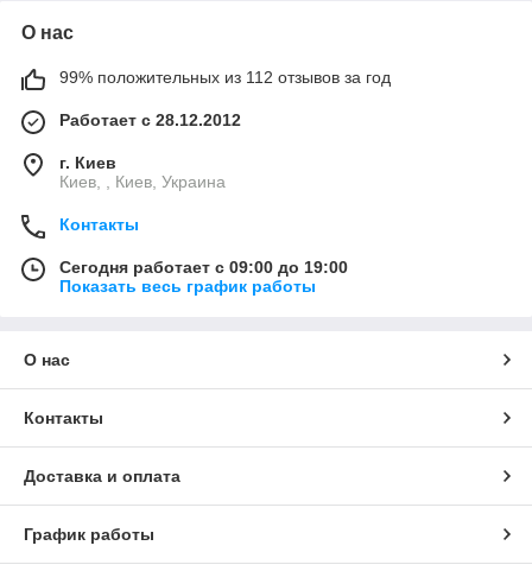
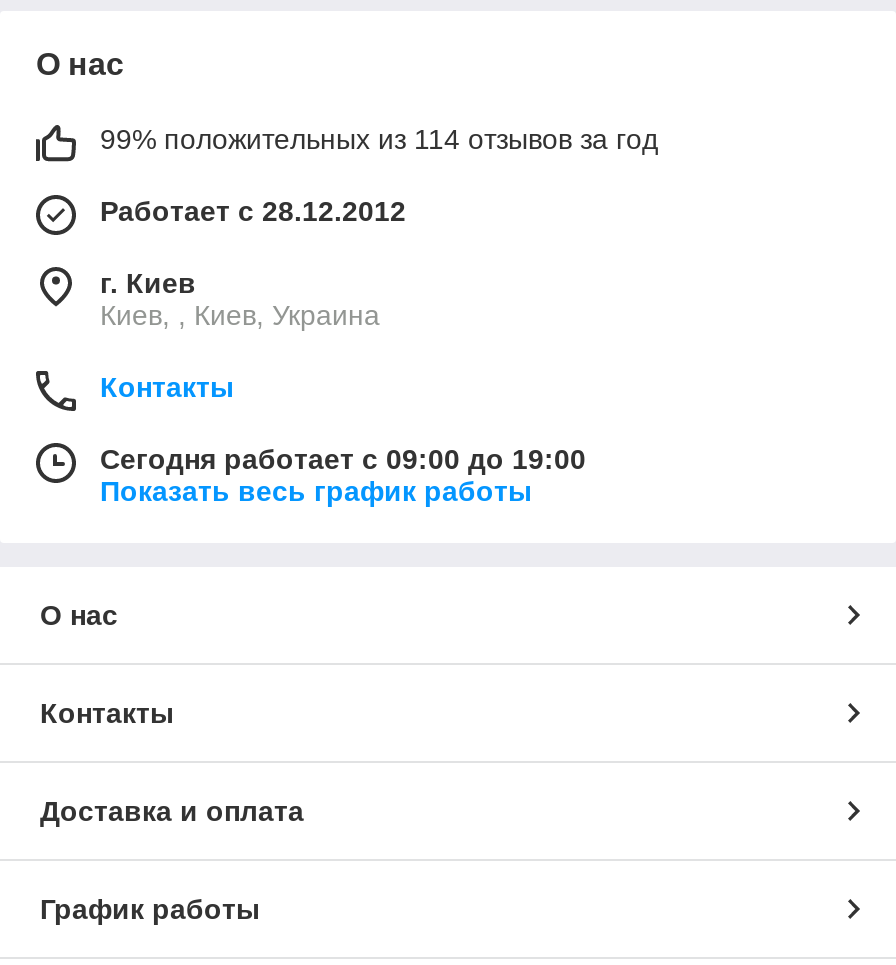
- 99% положительных из 112 отзывов за год
+ 99% положительных из 114 отзывов за год
